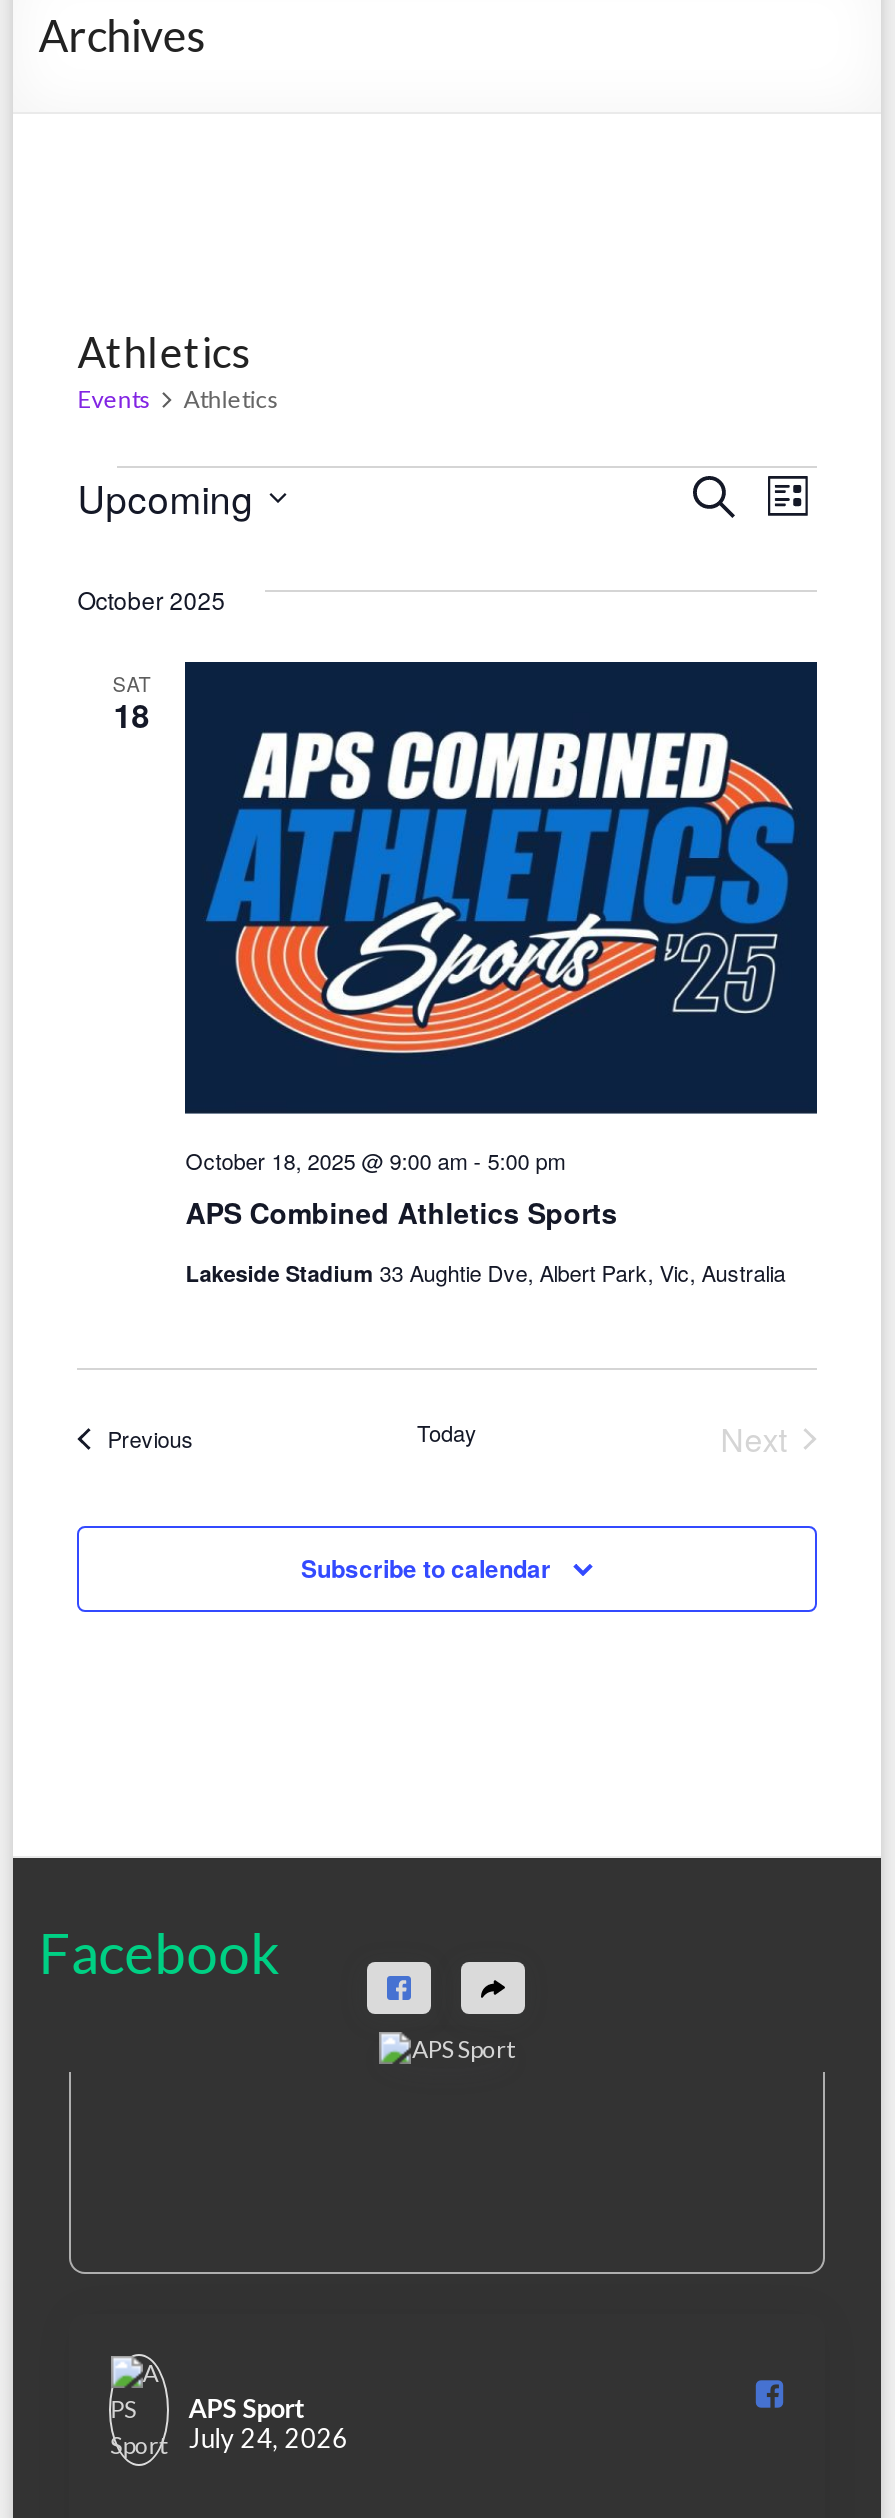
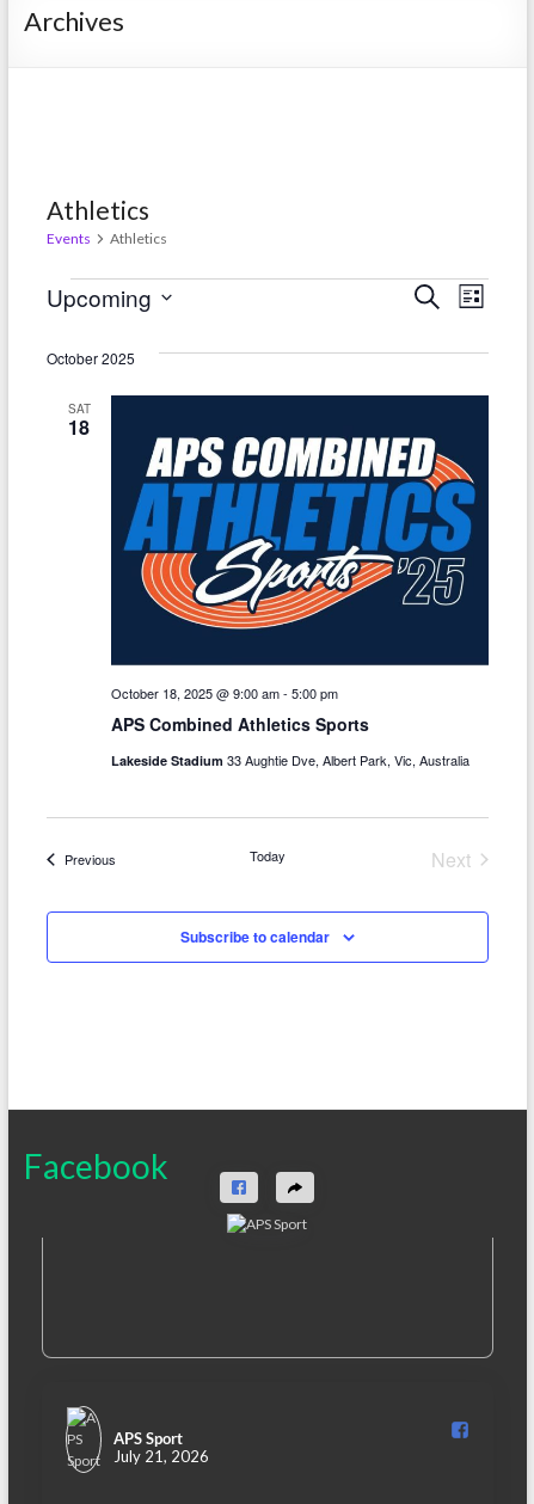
- July 24, 2026
+ July 21, 2026
